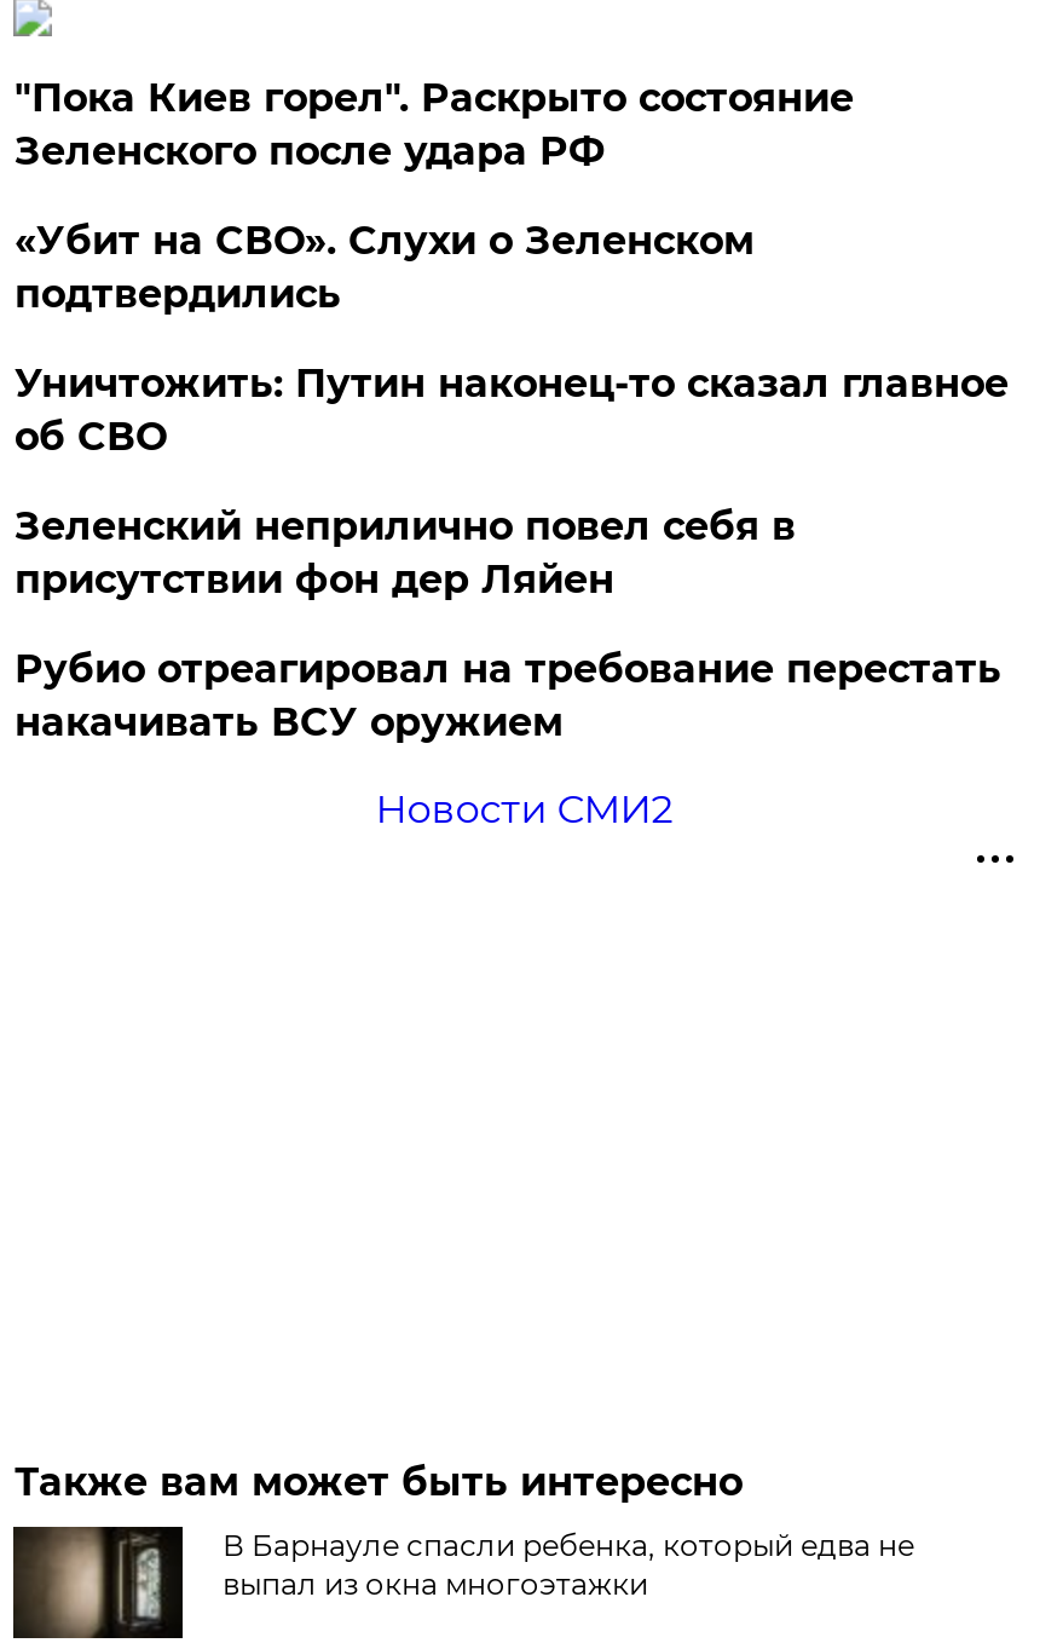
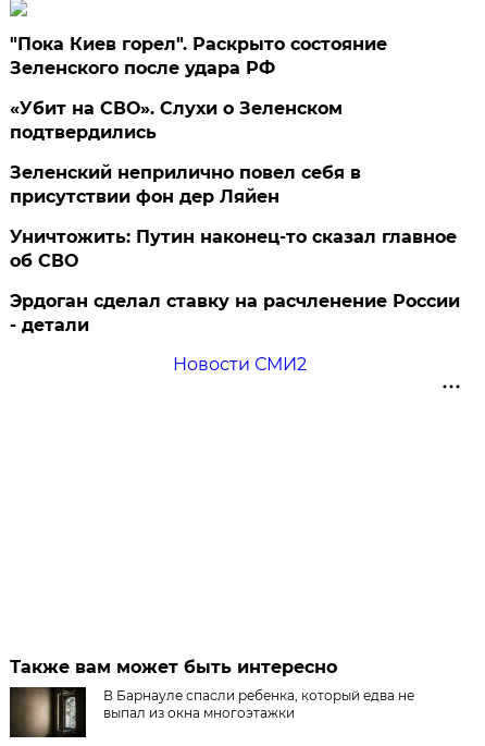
moved down: Уничтожить: Путин наконец-то сказал главное | об СВО

moved up: Зеленский неприлично повел cебя в | присутствии фон дер Ляйен

- Рубио отреагировал на требование перестать
- накачивать ВСУ оружием
+ Эрдоган сделал ставку на расчленение России
+ - детали
